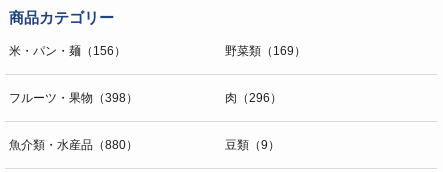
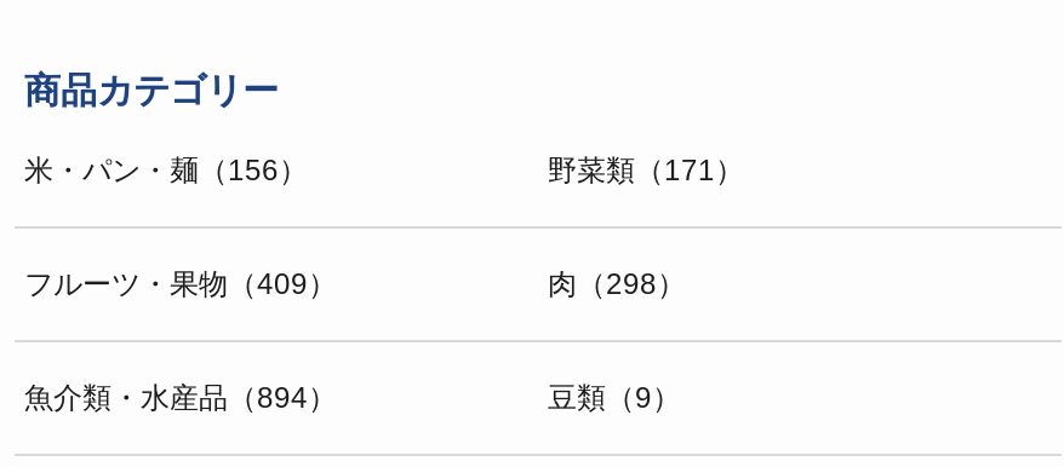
- 野菜類（169）
+ 野菜類（171）

- フルーツ・果物（398）
+ フルーツ・果物（409）

- 肉（296）
+ 肉（298）

- 魚介類・水産品（880）
+ 魚介類・水産品（894）
